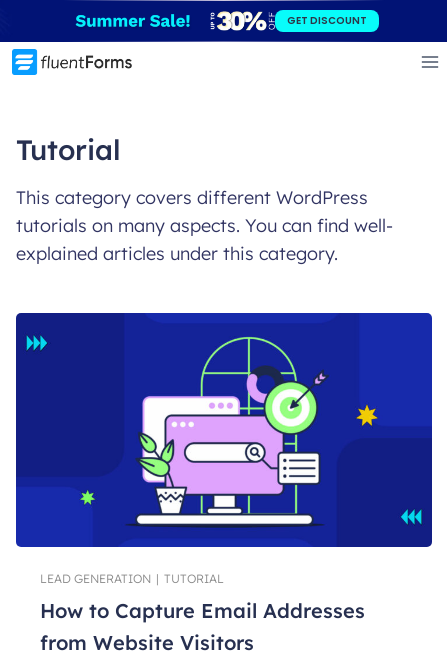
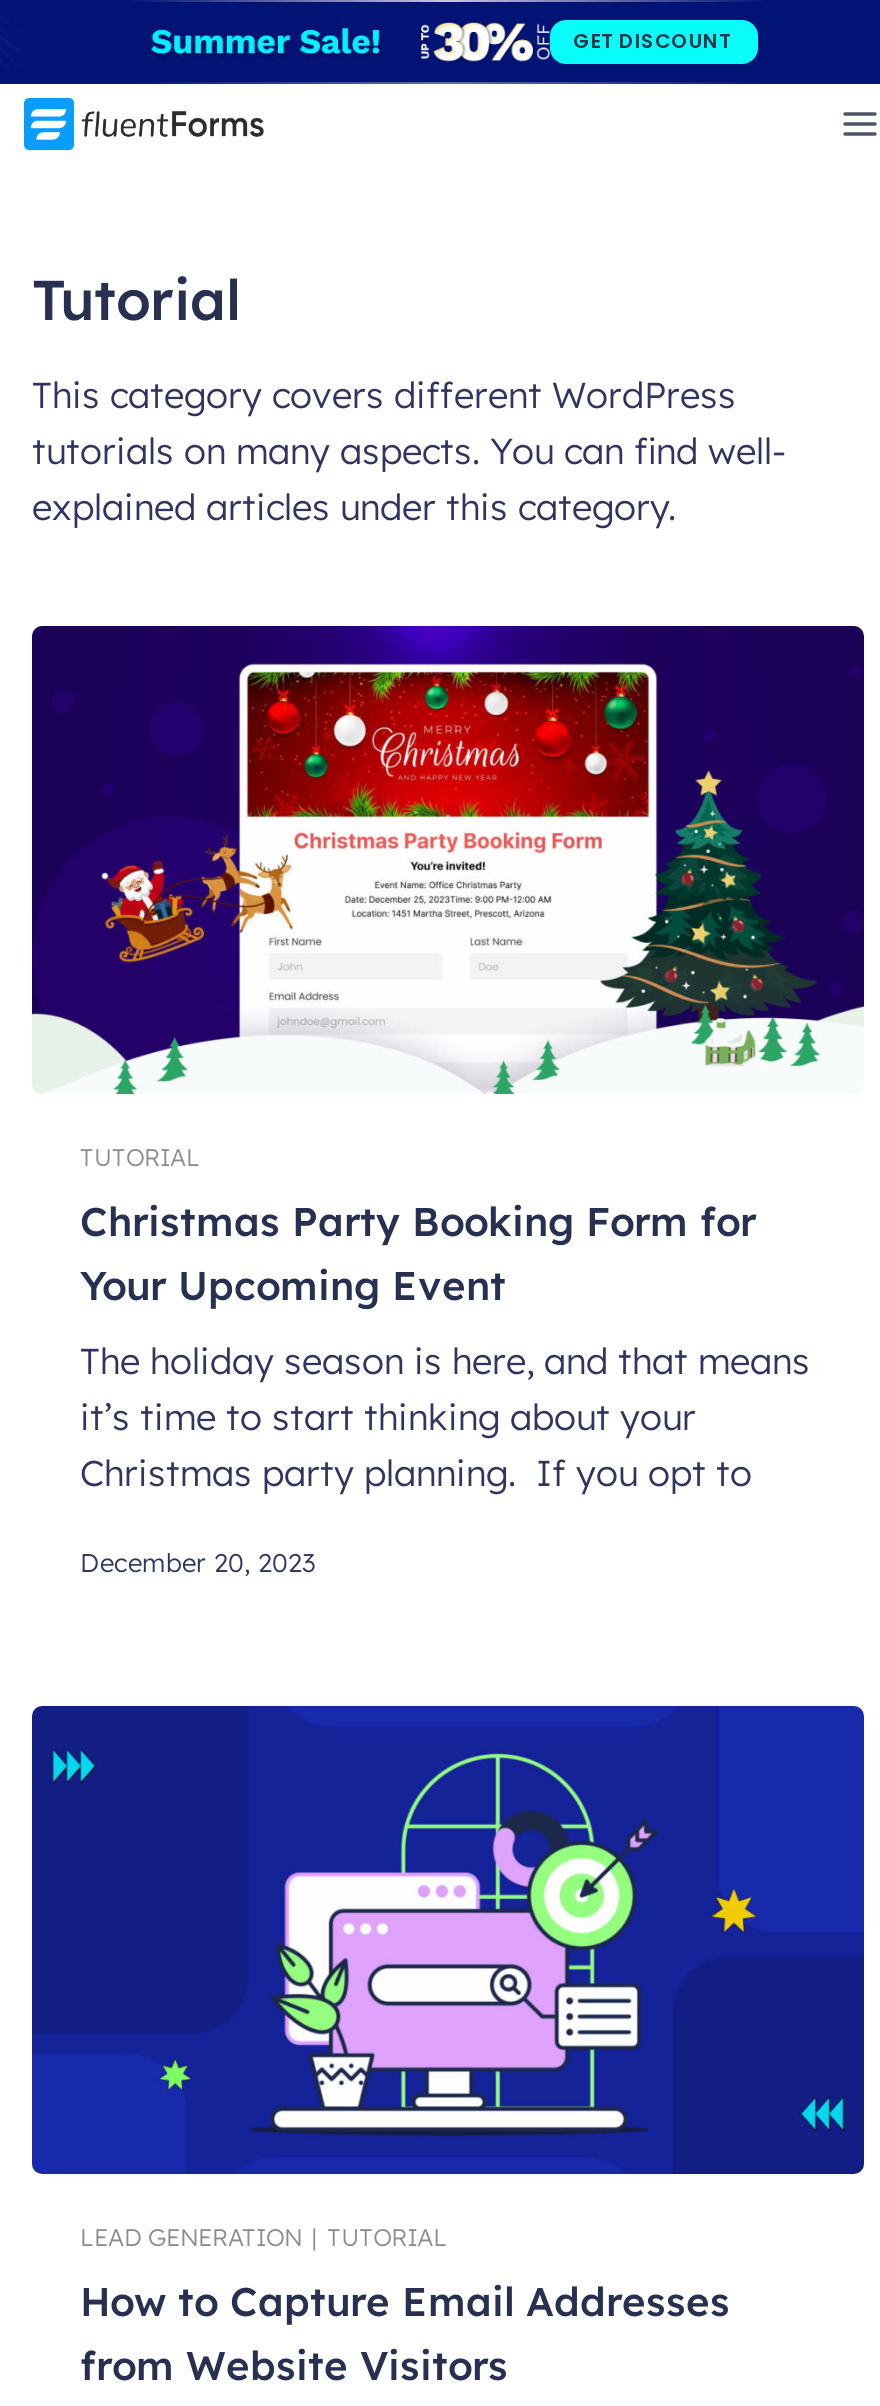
+ [image]
+ TUTORIAL
+ Christmas Party Booking Form for
+ Your Upcoming Event
+ The holiday season is here, and that means
+ it’s time to start thinking about your
+ Christmas party planning. If you opt to
+ December 20, 2023
